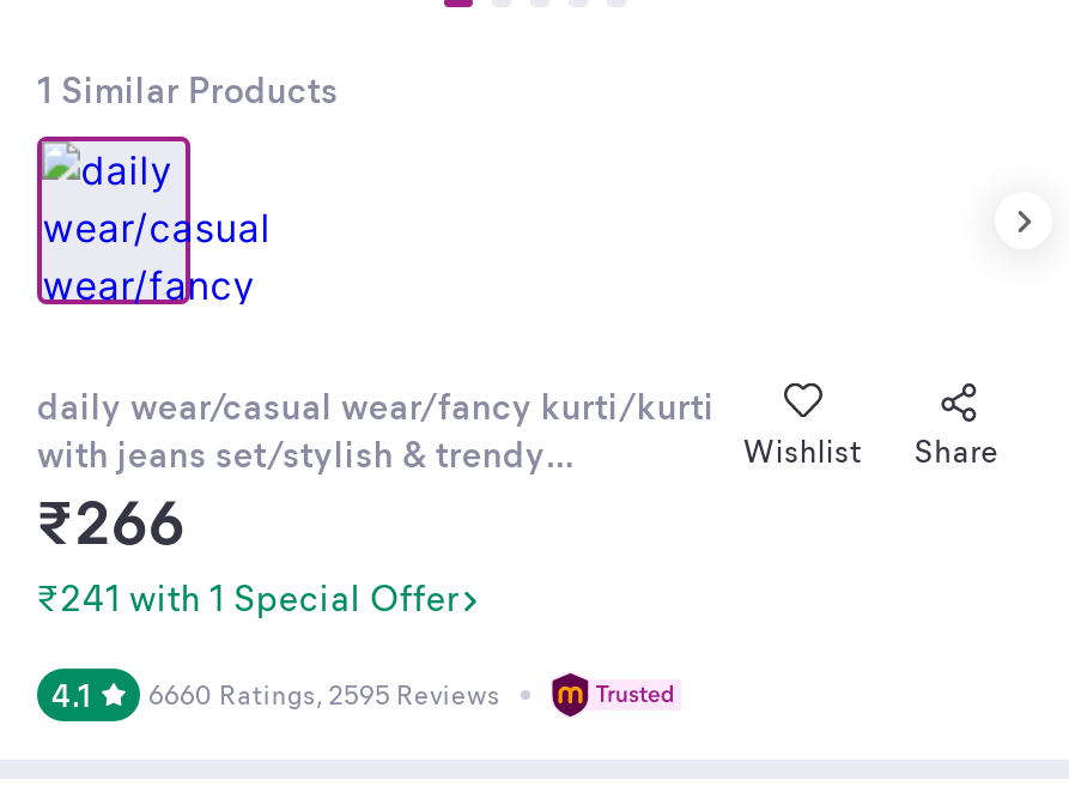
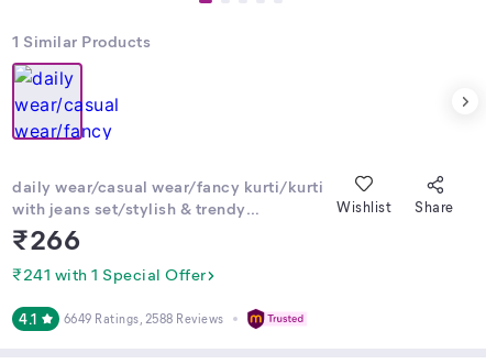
- 6660 Ratings, 2595 Reviews
+ 6649 Ratings, 2588 Reviews
